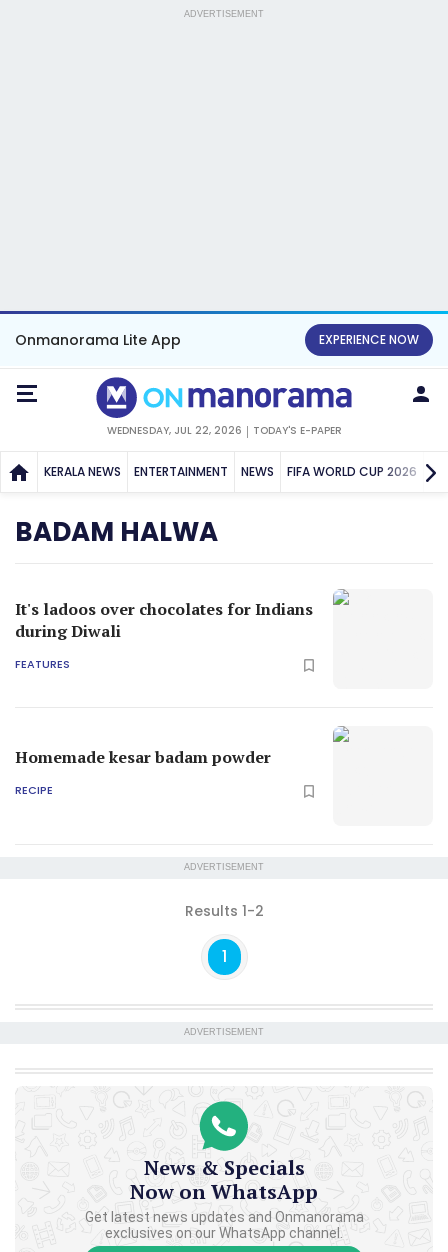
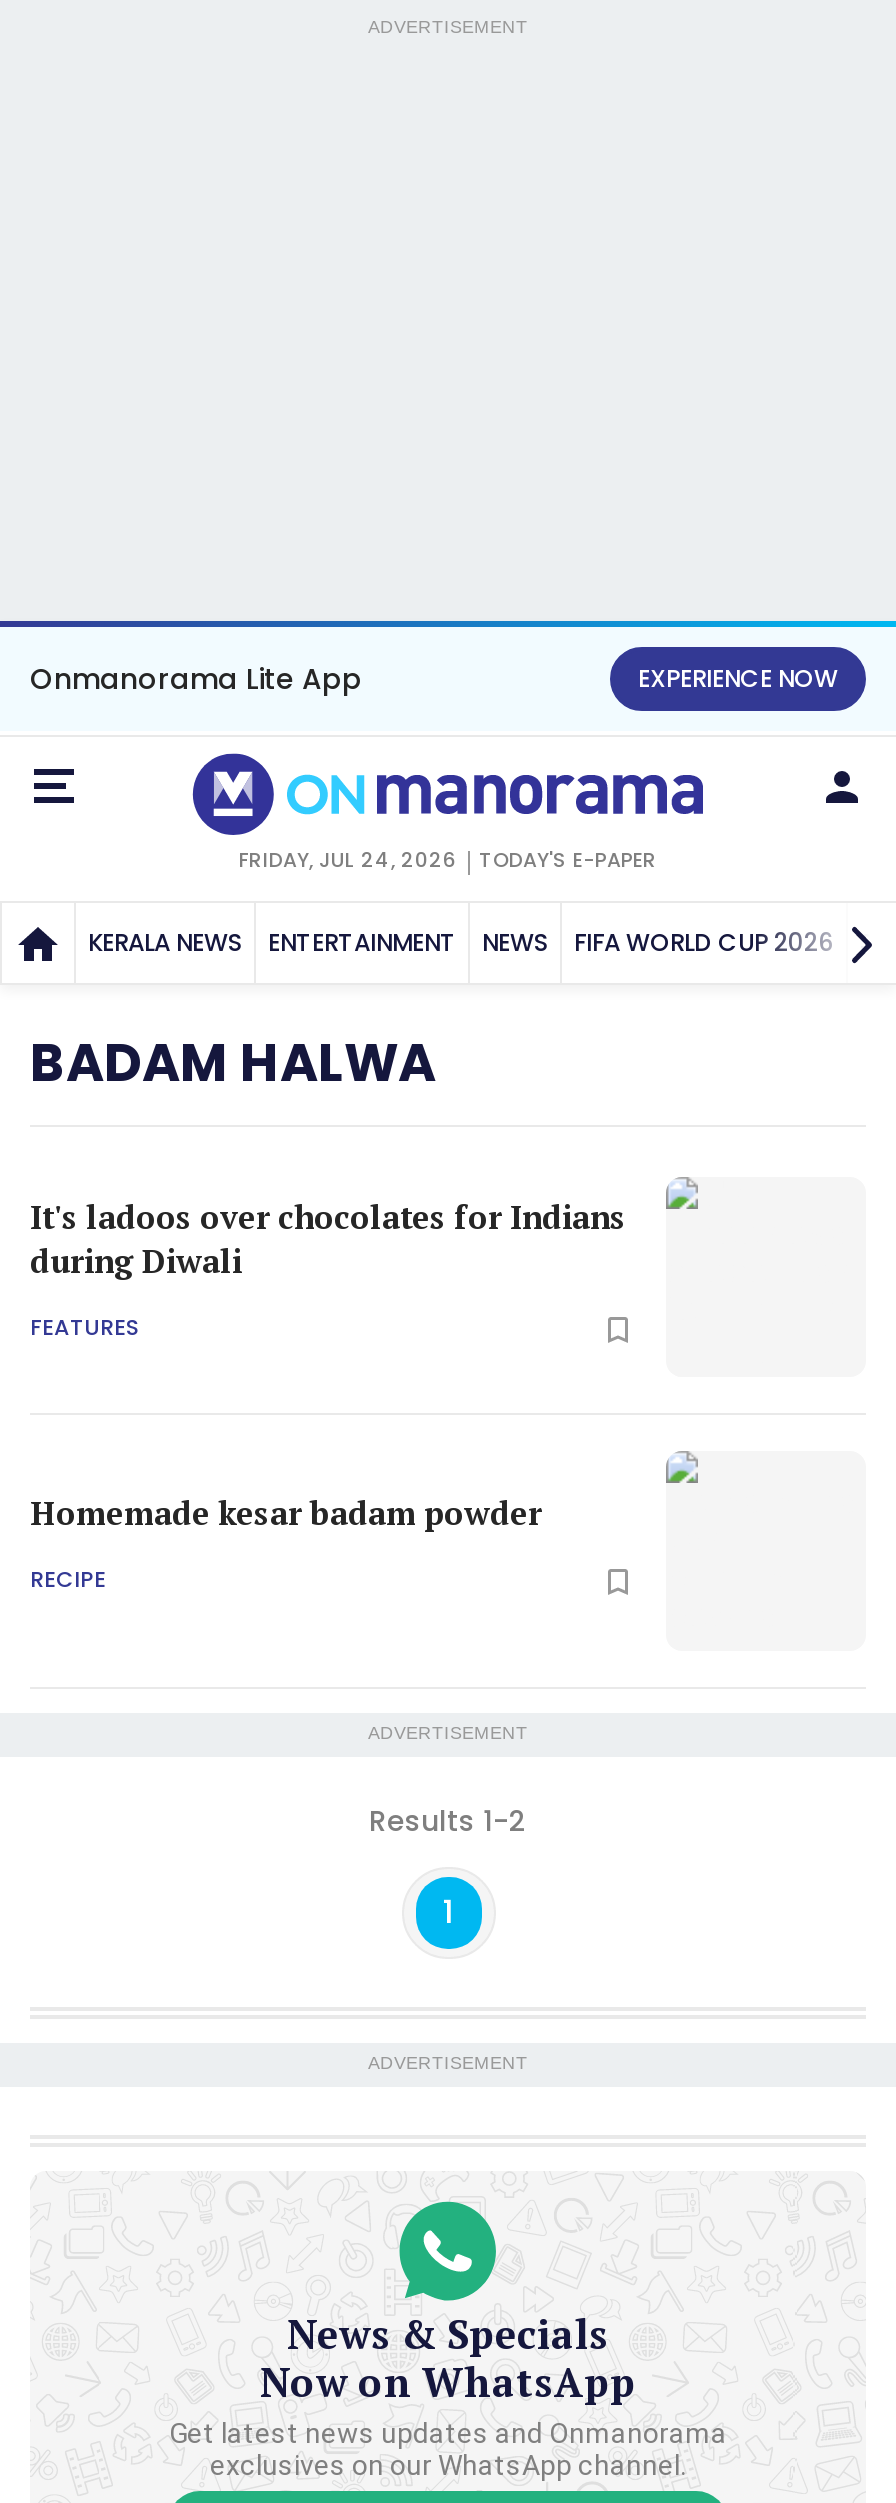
- WEDNESDAY, JUL 22, 2026
+ FRIDAY, JUL 24, 2026
